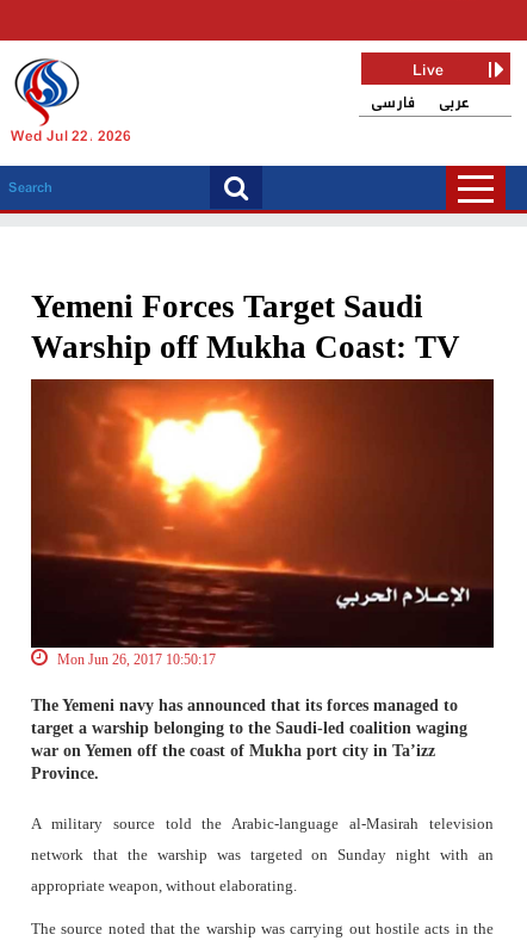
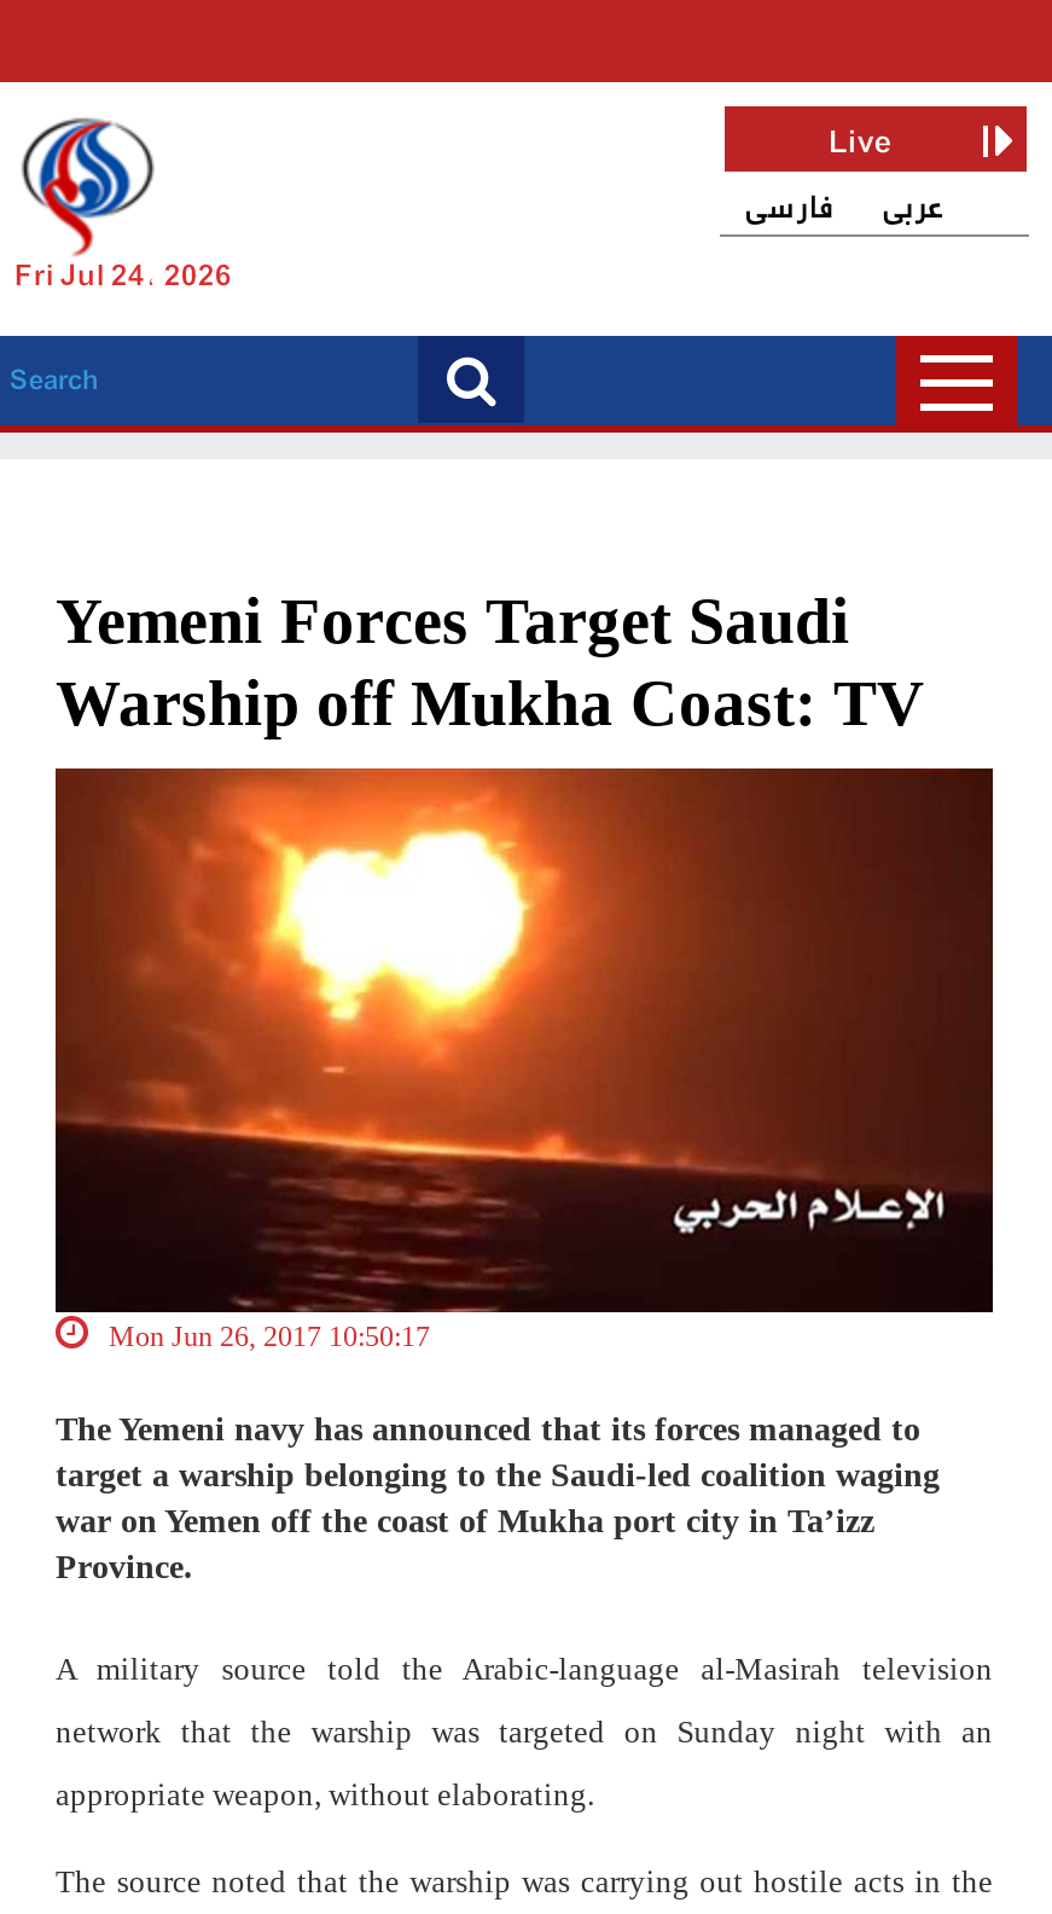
- Wed Jul 22, 2026
+ Fri Jul 24, 2026
